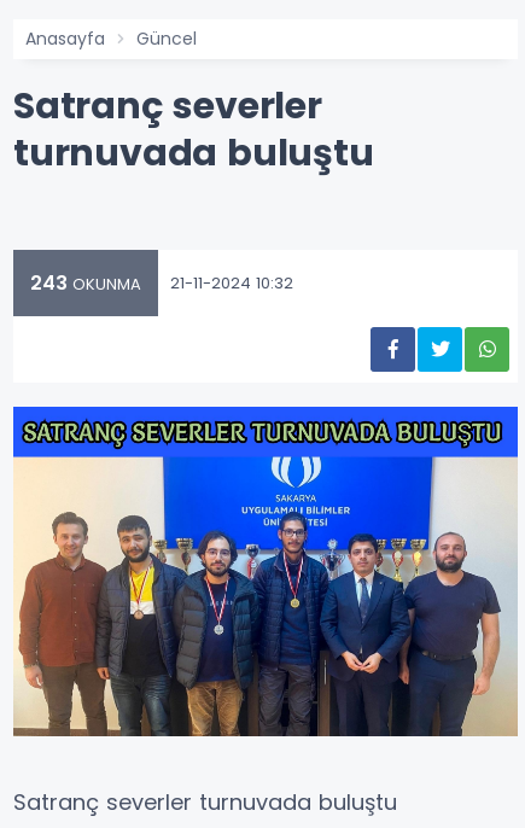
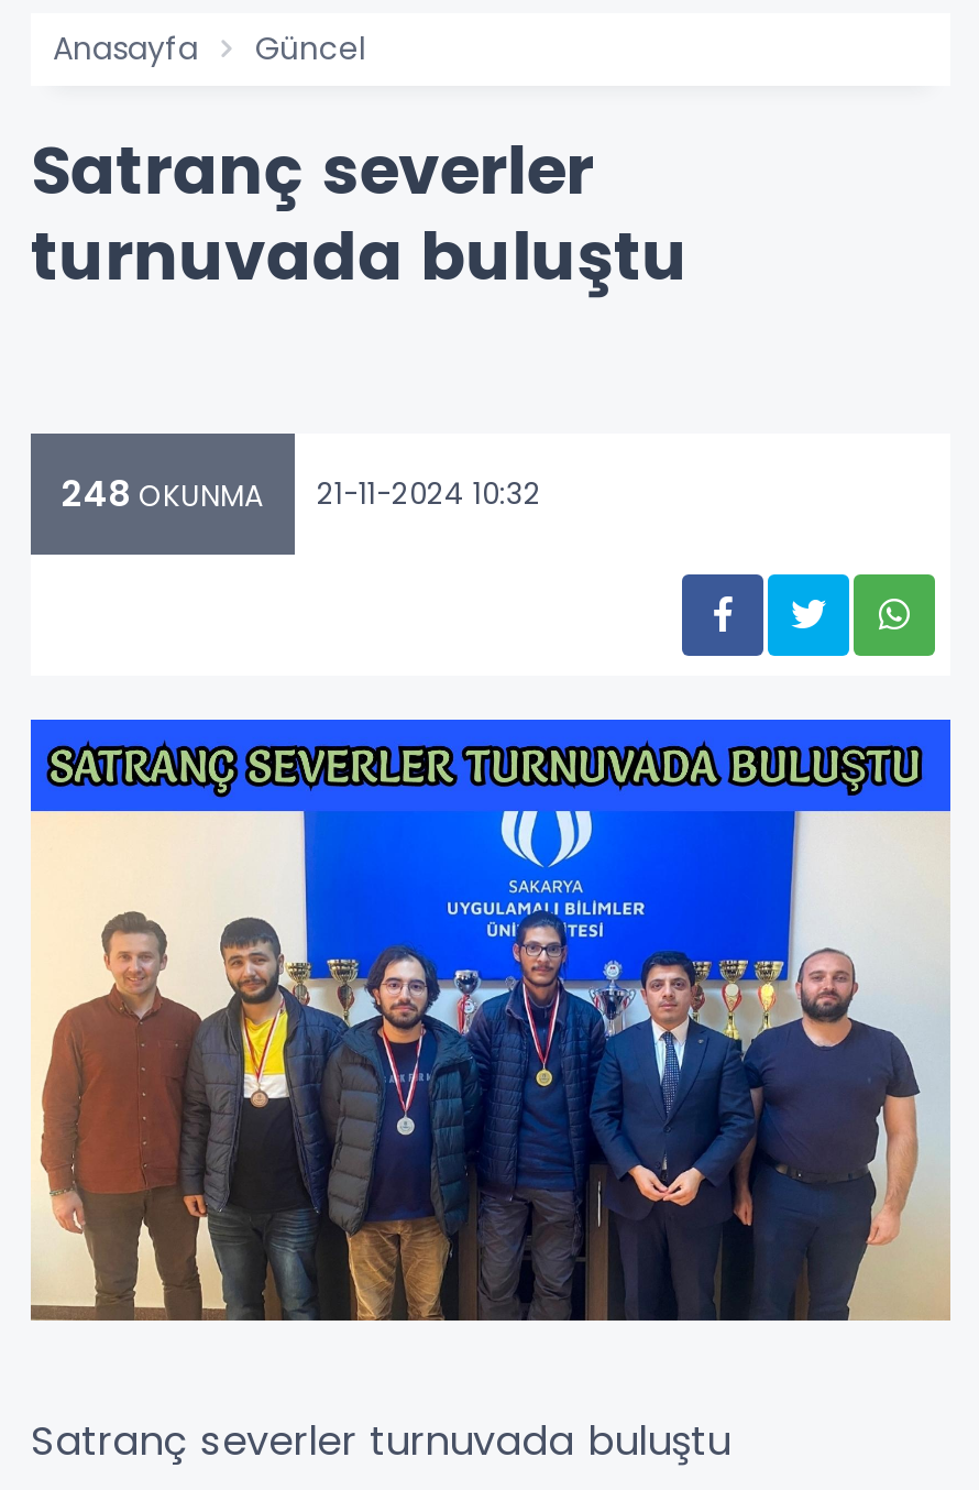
- 243 OKUNMA 21-11-2024 10:32
+ 248 OKUNMA 21-11-2024 10:32
